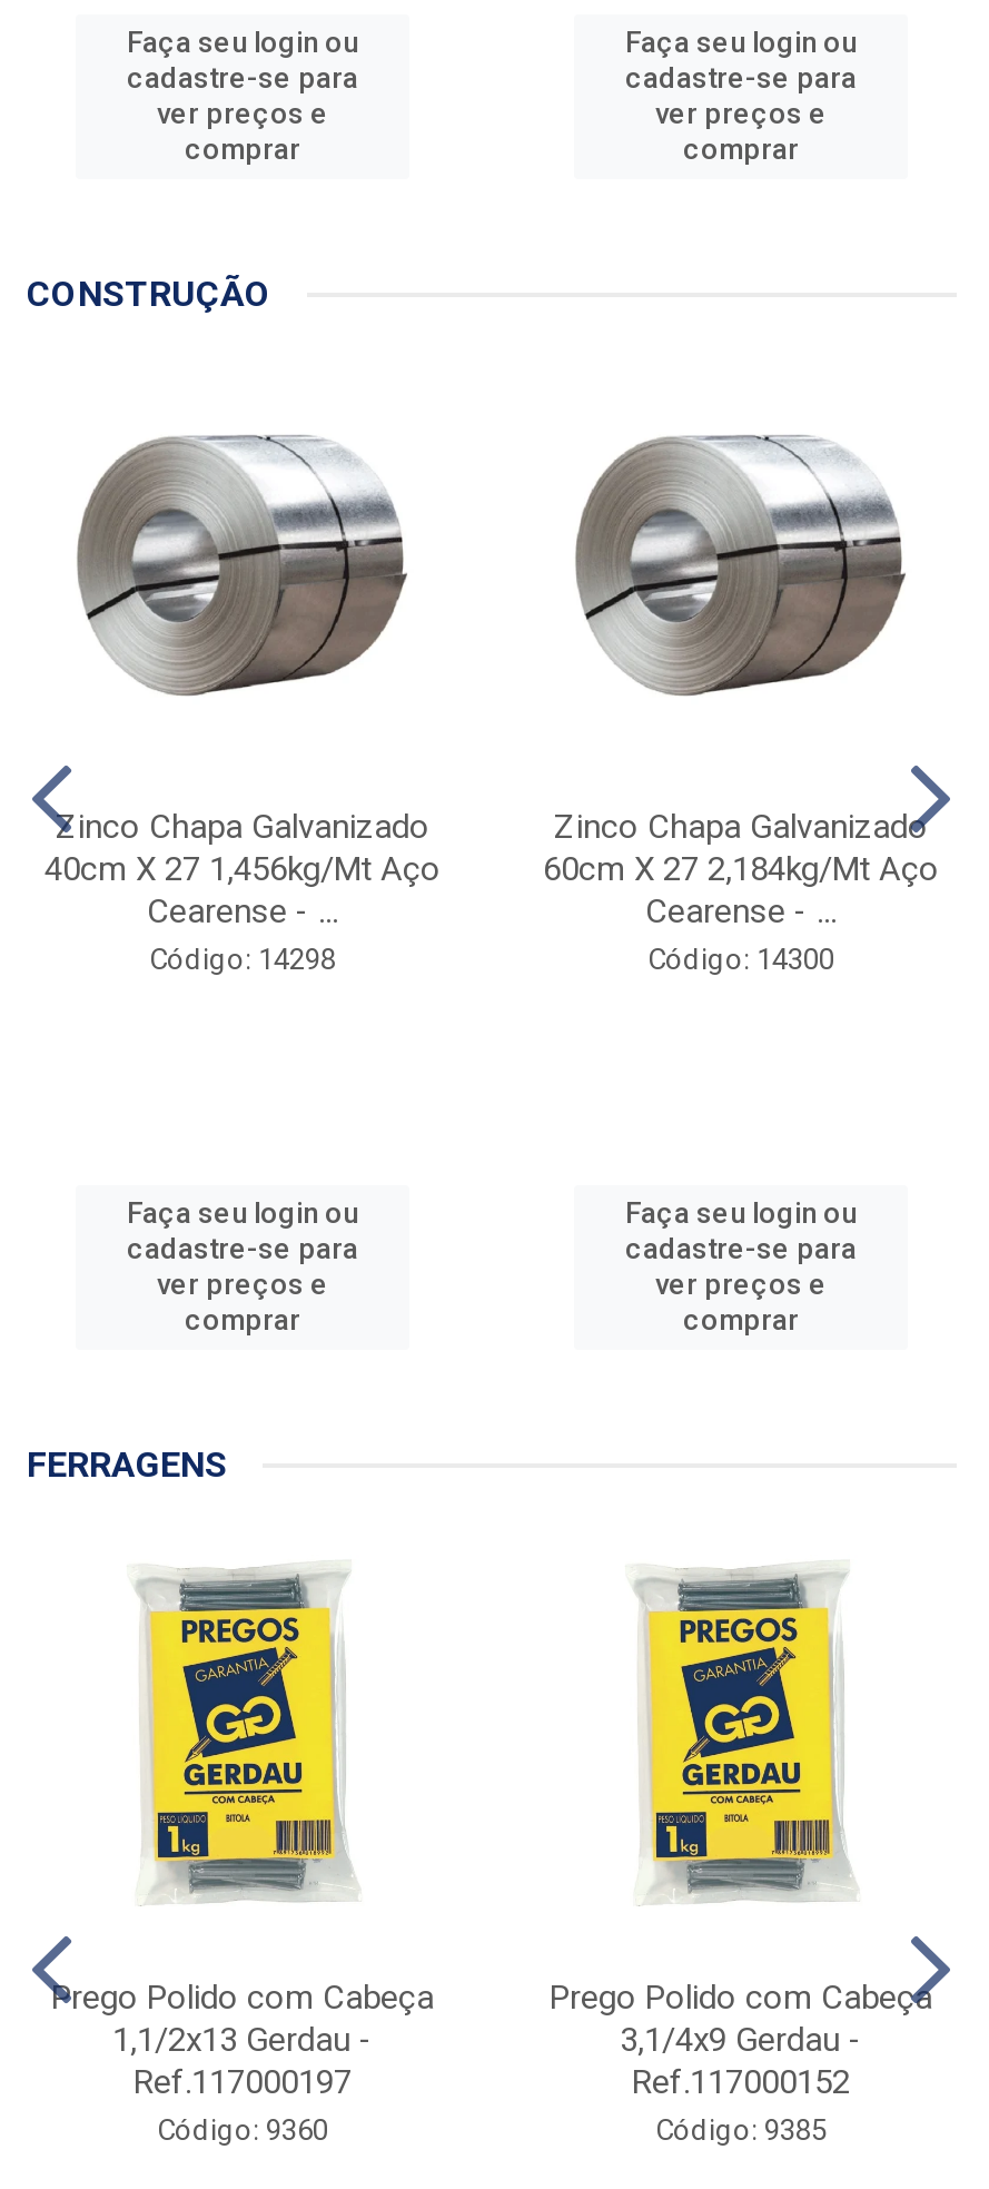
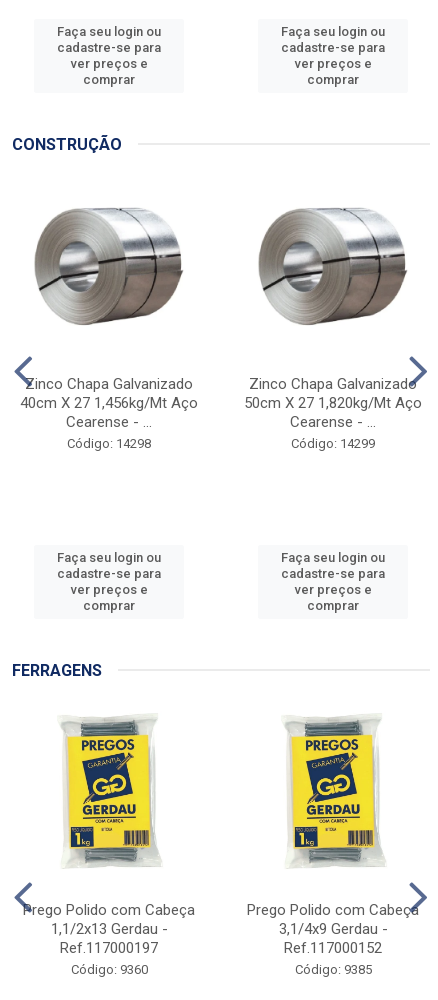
- 60cm X 27 2,184kg/Mt Aço
+ 50cm X 27 1,820kg/Mt Aço

- Código: 14300
+ Código: 14299
